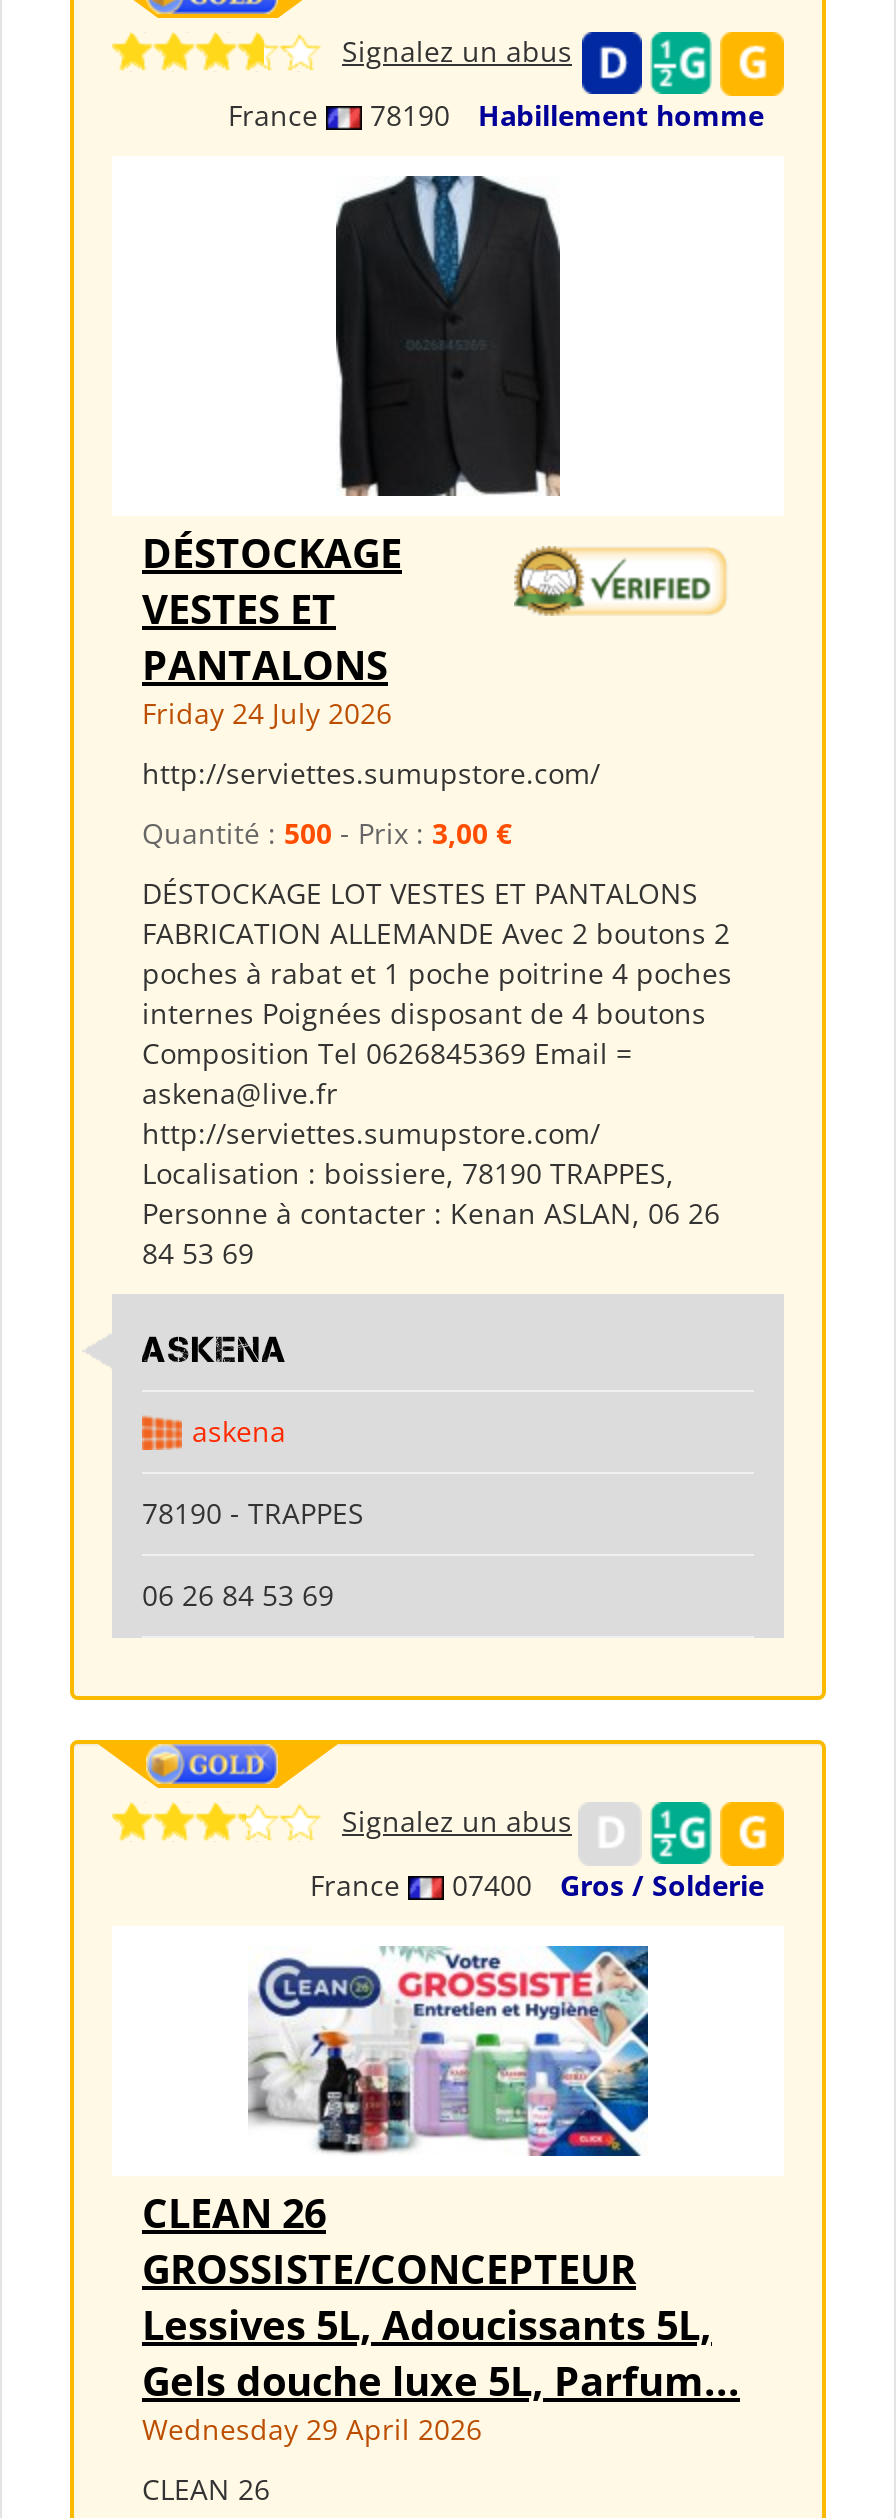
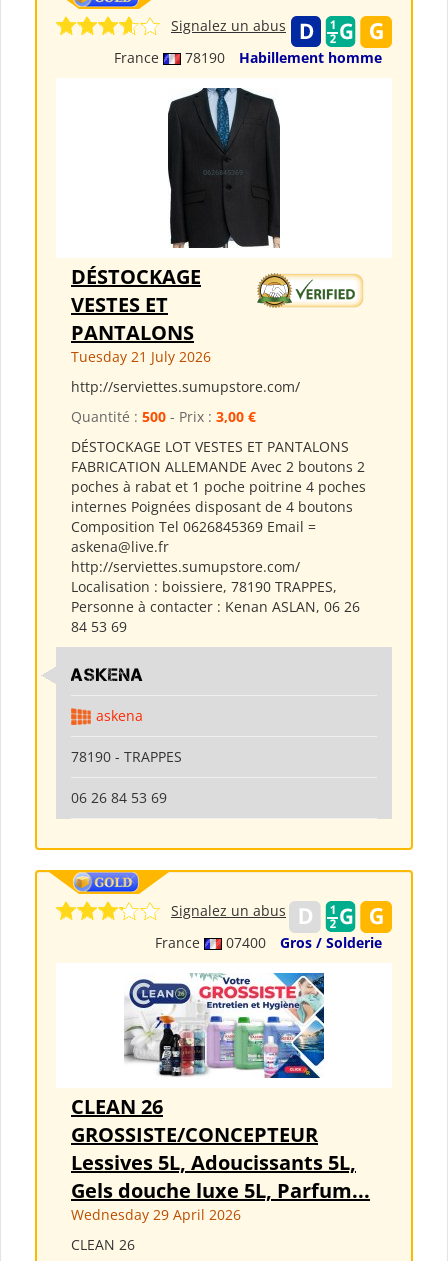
- Friday 24 July 2026
+ Tuesday 21 July 2026
